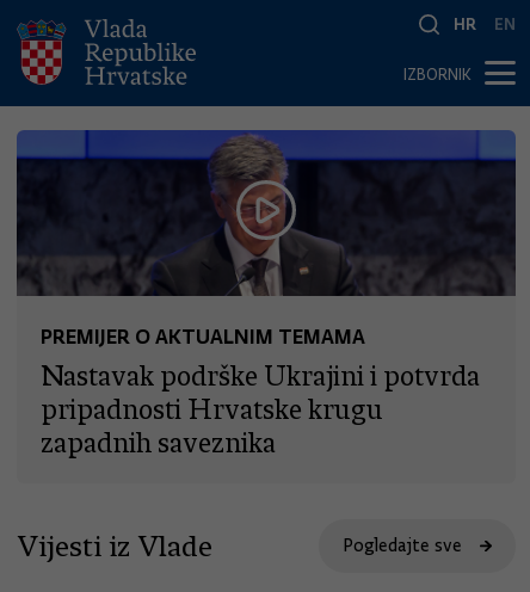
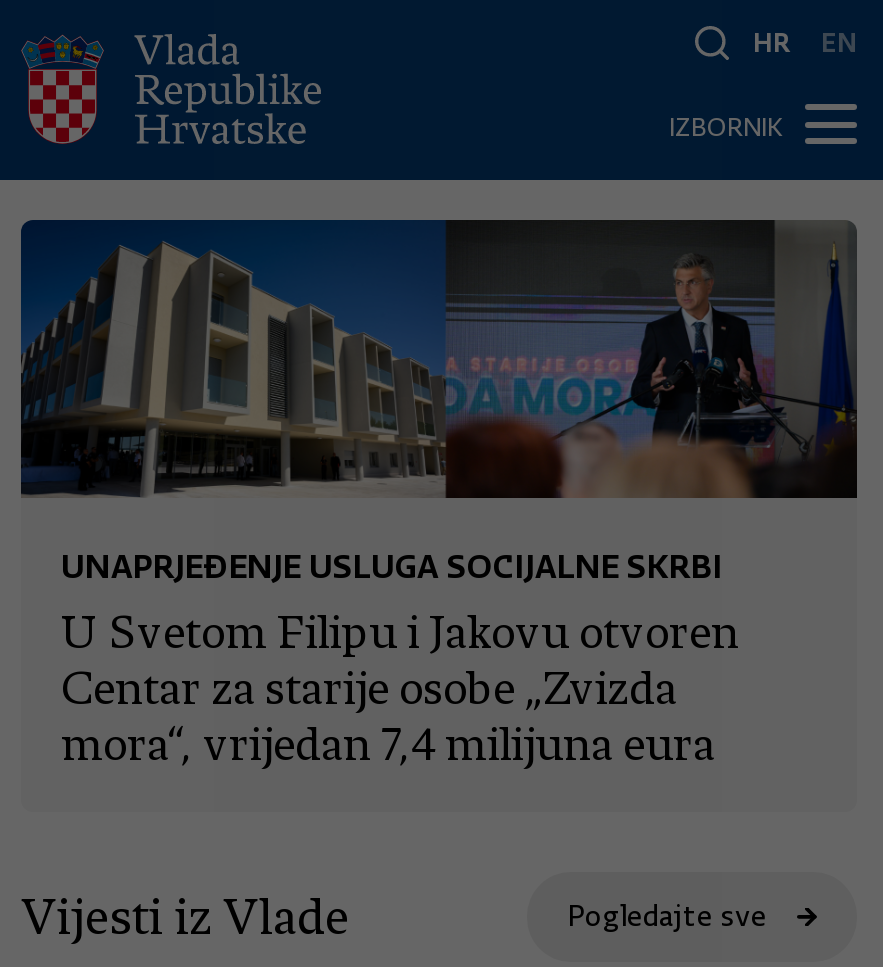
- [image]
- PREMIJER O AKTUALNIM TEMAMA
- Nastavak podrške Ukrajini i potvrda
- pripadnosti Hrvatske krugu
- zapadnih saveznika
+ [image]
+ UNAPRJEĐENJE USLUGA SOCIJALNE SKRBI
+ U Svetom Filipu i Jakovu otvoren
+ Centar za starije osobe „Zvizda
+ mora“, vrijedan 7,4 milijuna eura
